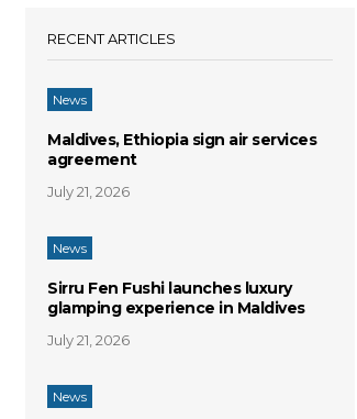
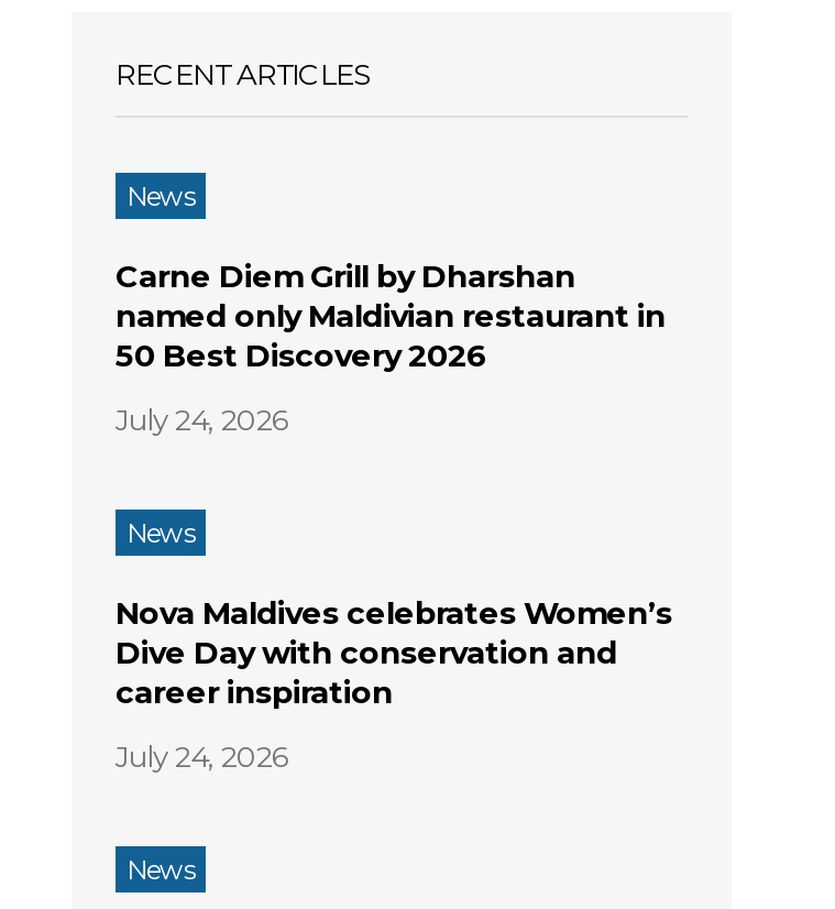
- Maldives, Ethiopia sign air services
- agreement
+ Carne Diem Grill by Dharshan
+ named only Maldivian restaurant in
+ 50 Best Discovery 2026

- July 21, 2026
+ July 24, 2026

- Sirru Fen Fushi launches luxury
- glamping experience in Maldives
+ Nova Maldives celebrates Women’s
+ Dive Day with conservation and
+ career inspiration

- July 21, 2026
+ July 24, 2026
